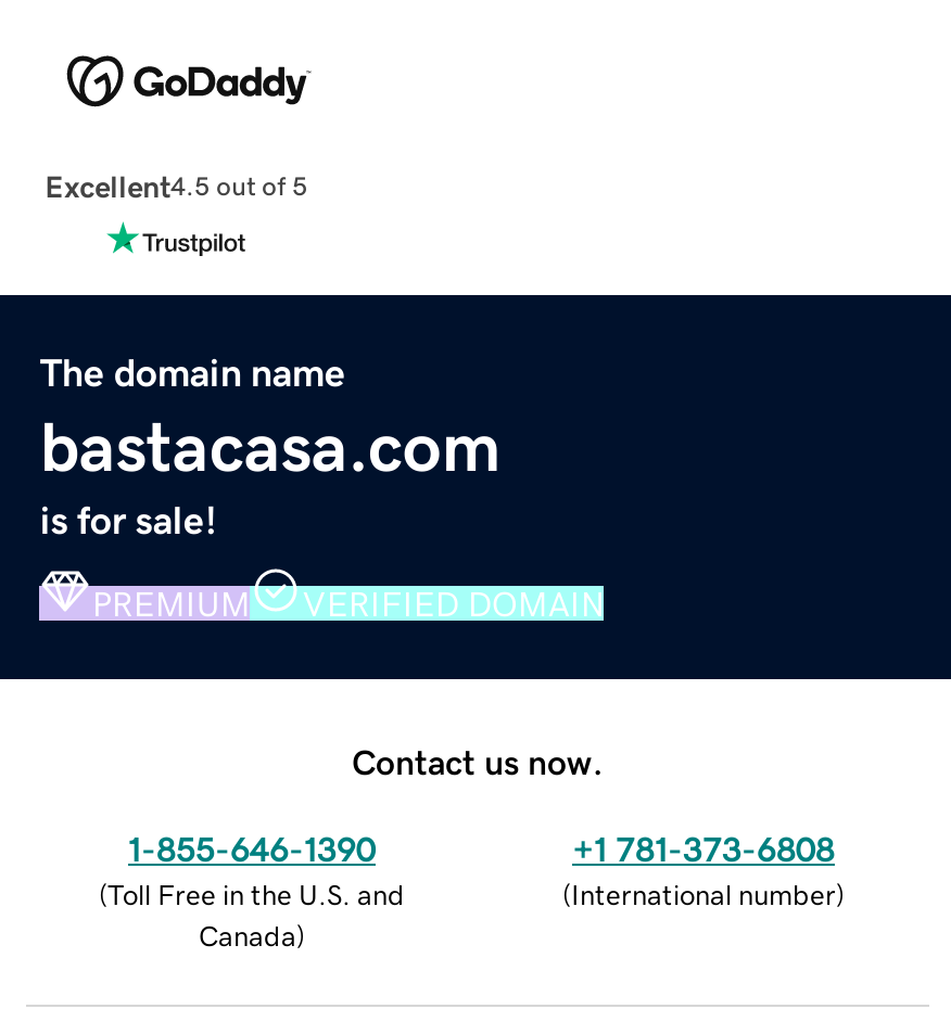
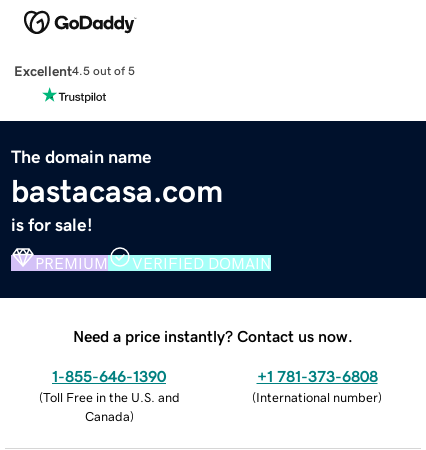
- Contact us now.
+ Need a price instantly? Contact us now.
